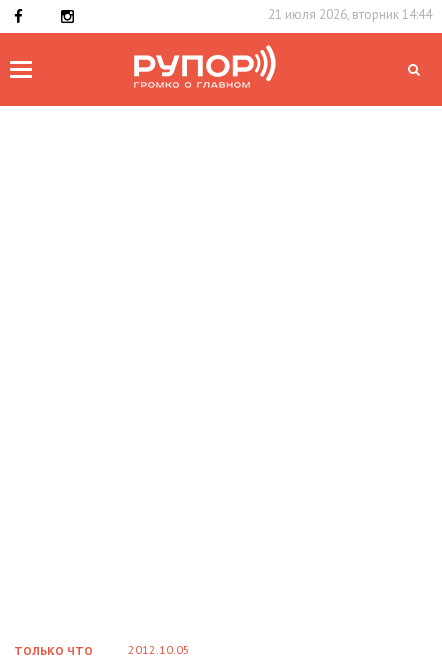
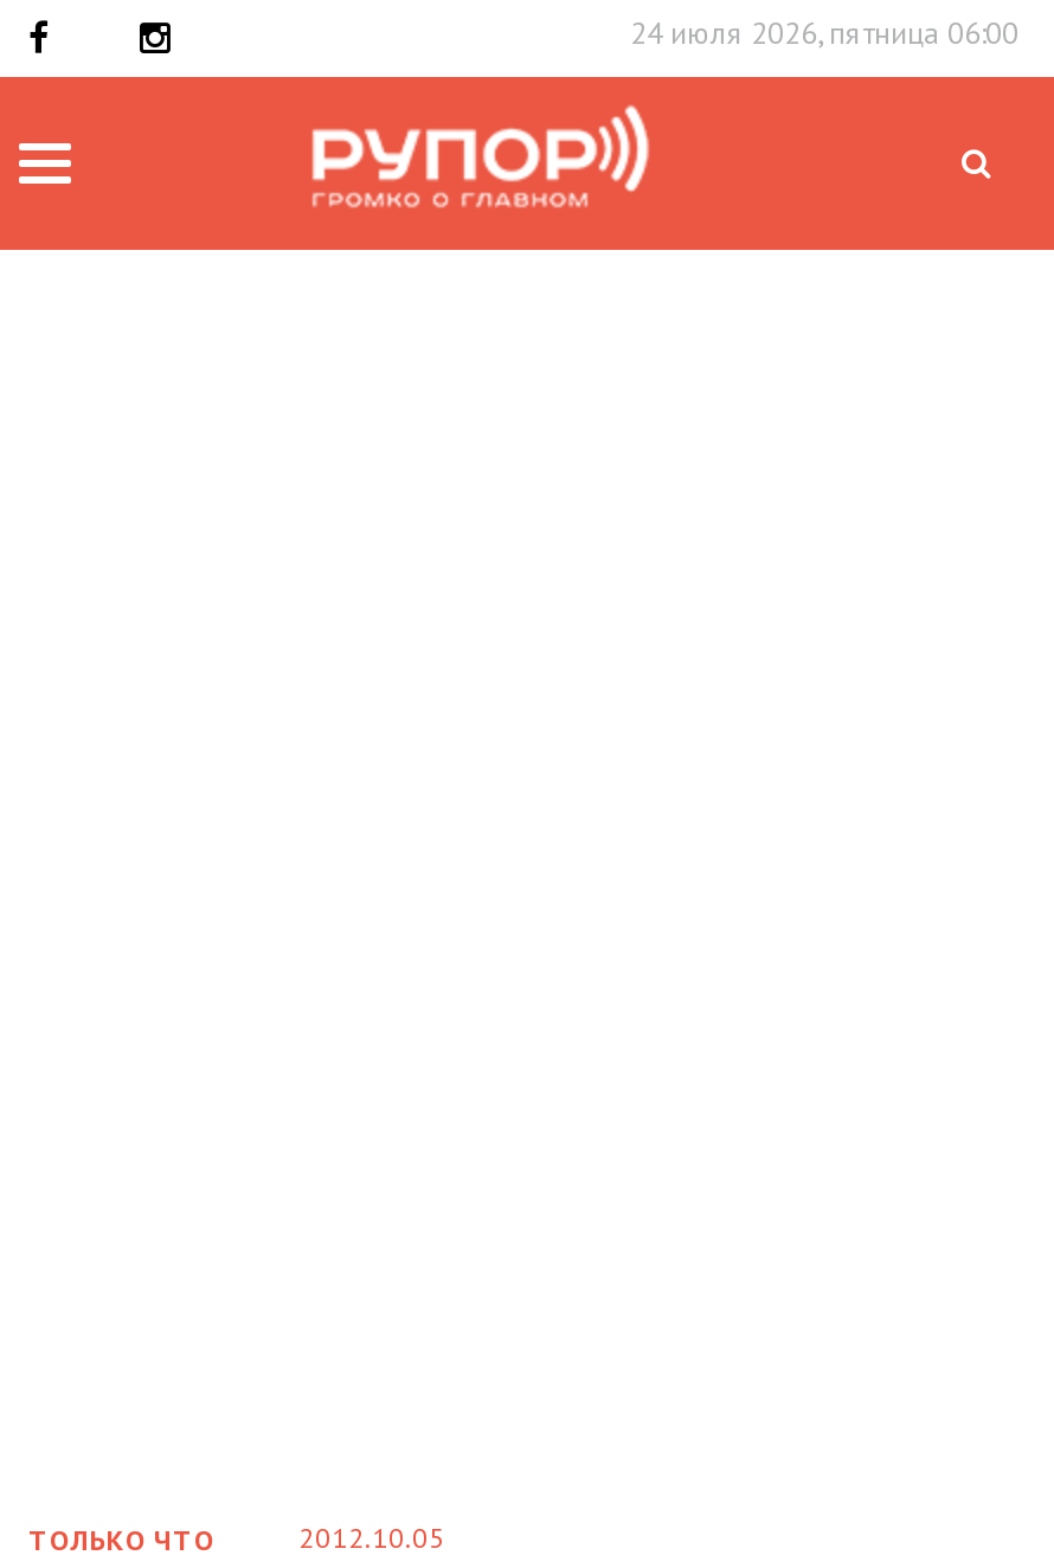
- 21 июля 2026, вторник 14:44
+ 24 июля 2026, пятница 06:00
